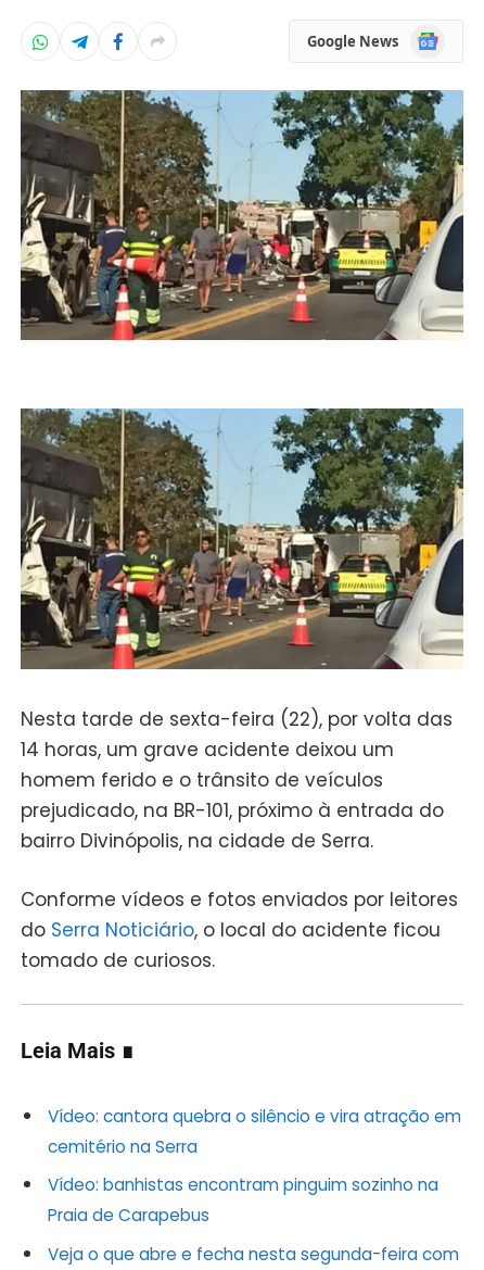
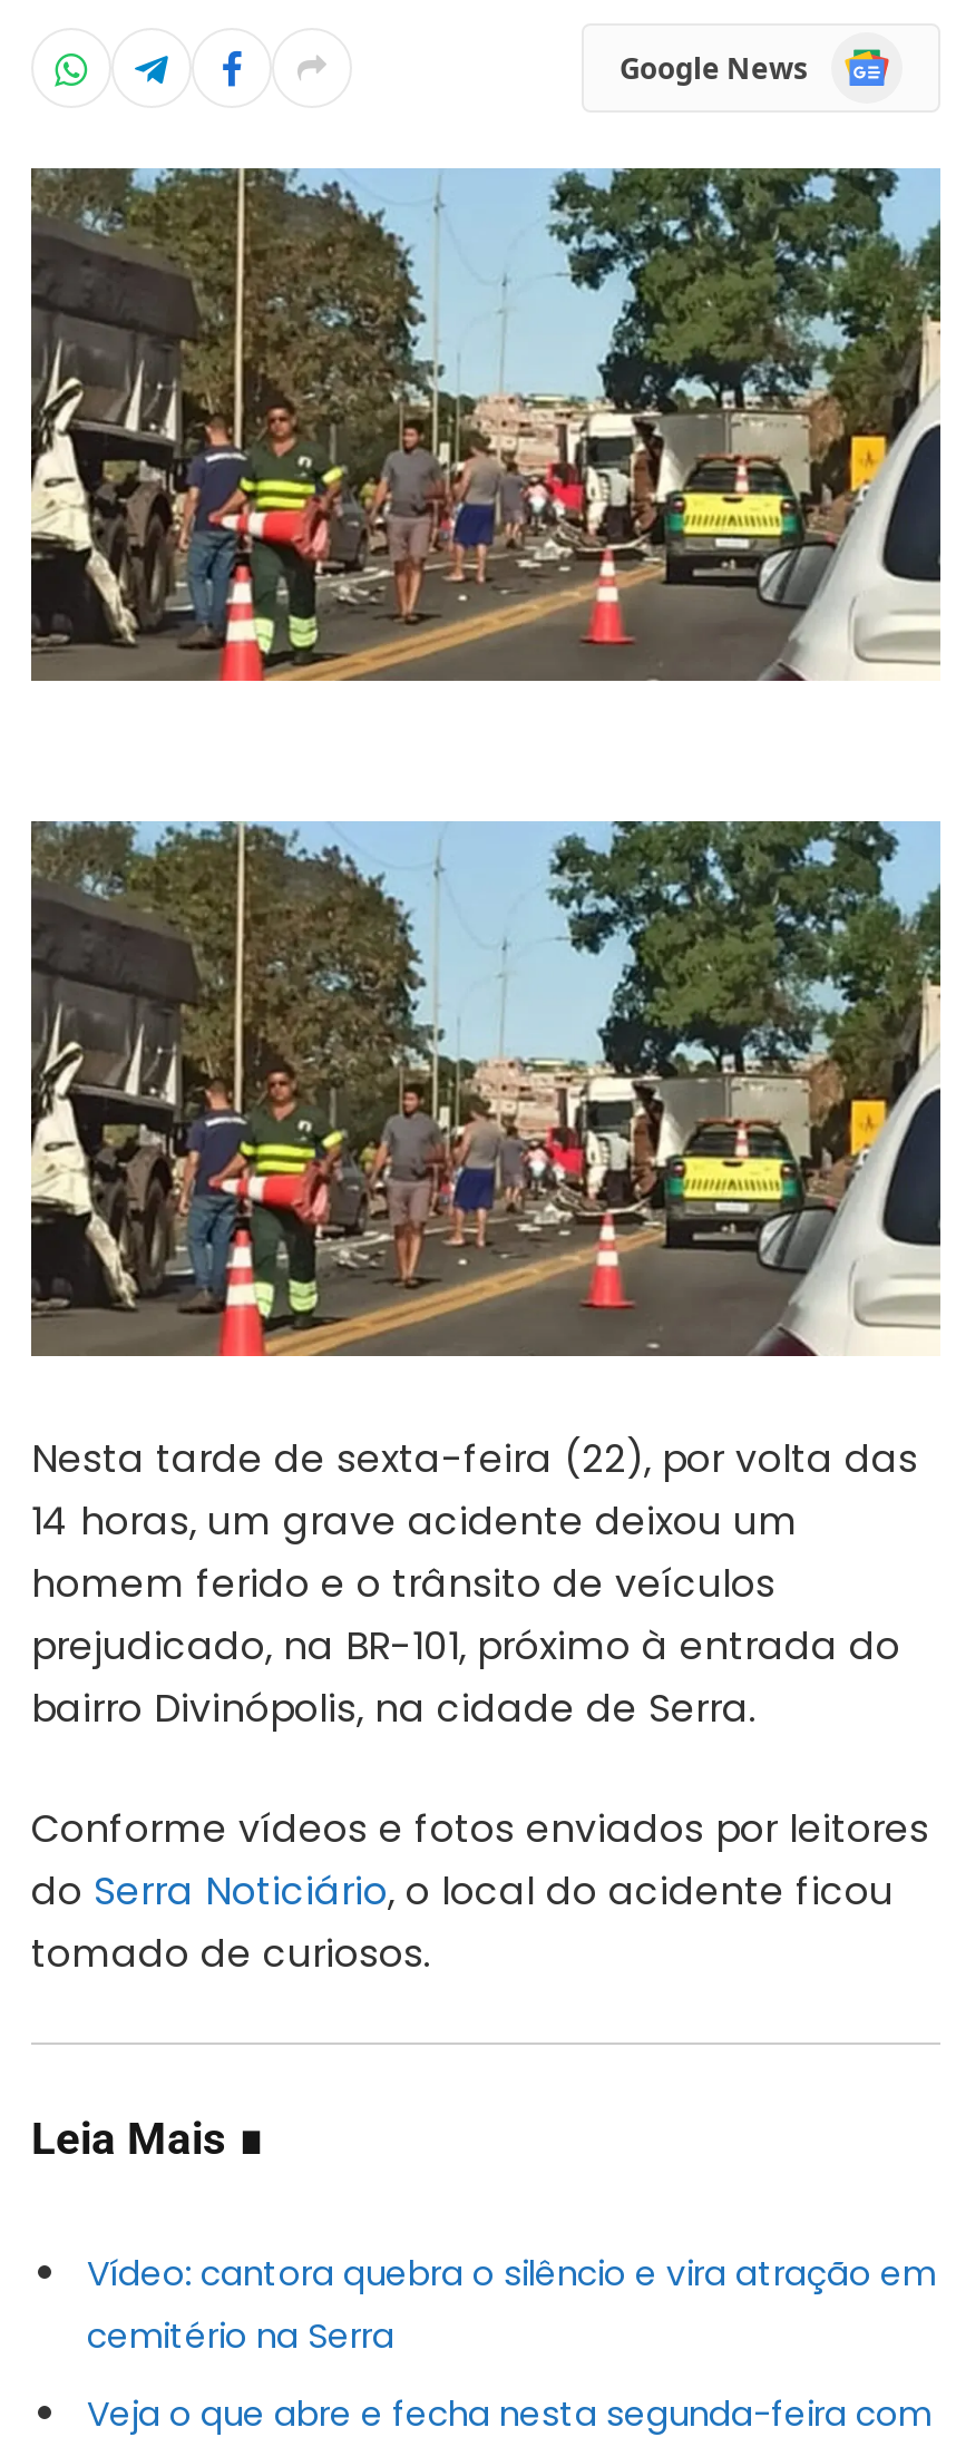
- Vídeo: banhistas encontram pinguim sozinho na
- Praia de Carapebus
